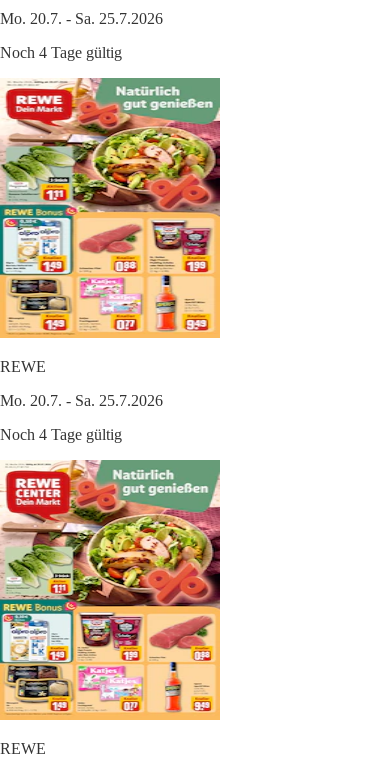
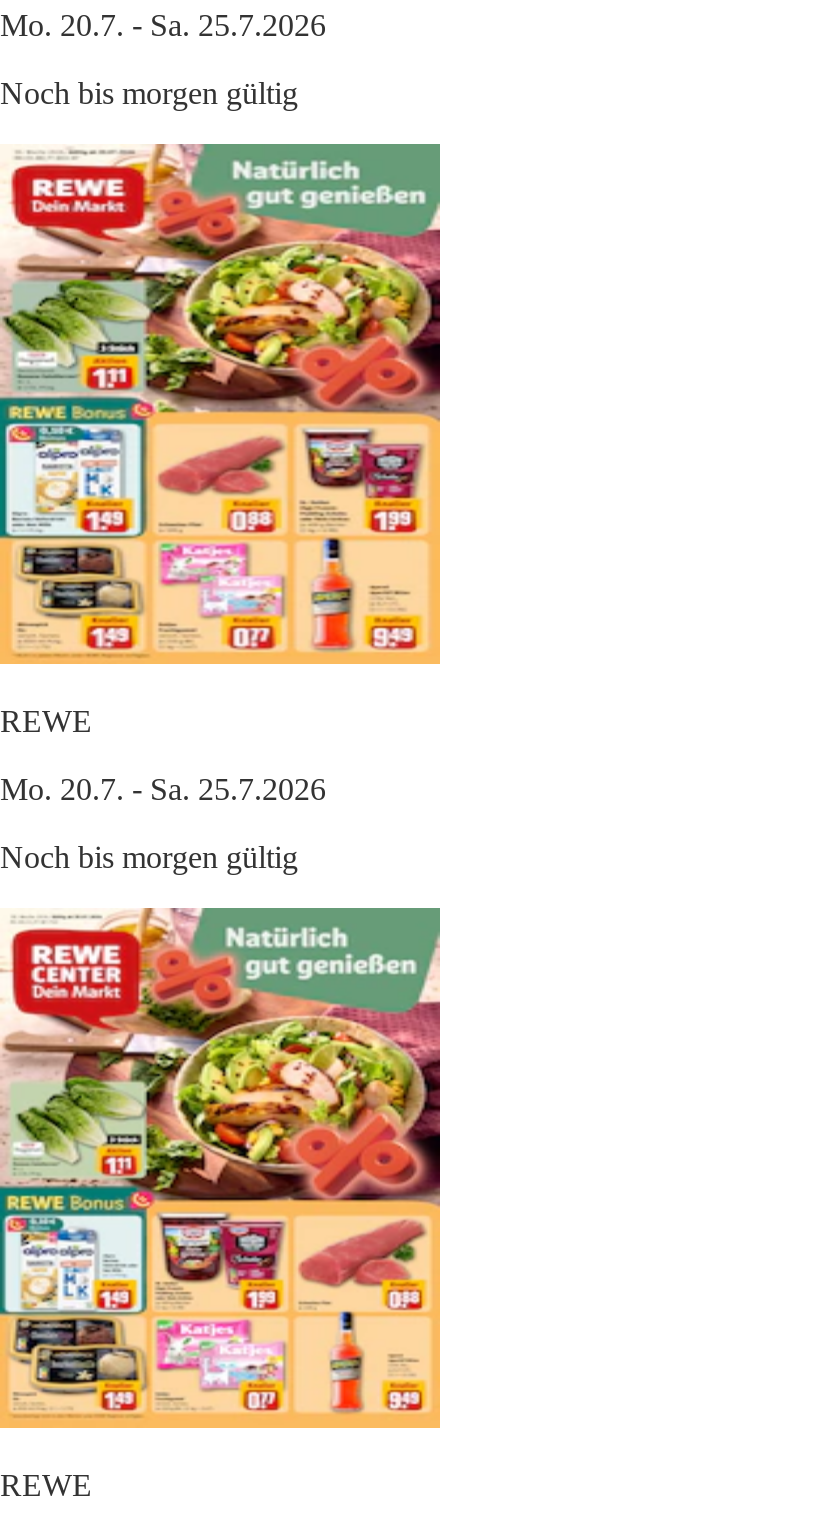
- Noch 4 Tage gültig
+ Noch bis morgen gültig

- Noch 4 Tage gültig
+ Noch bis morgen gültig
